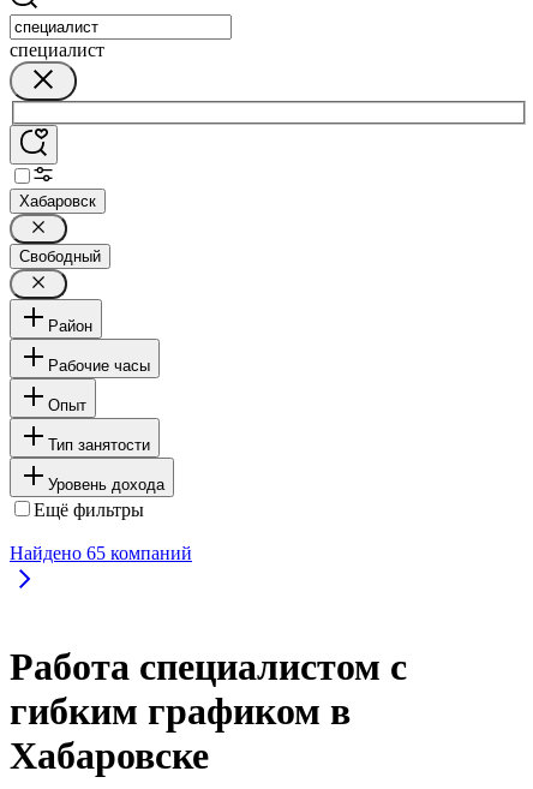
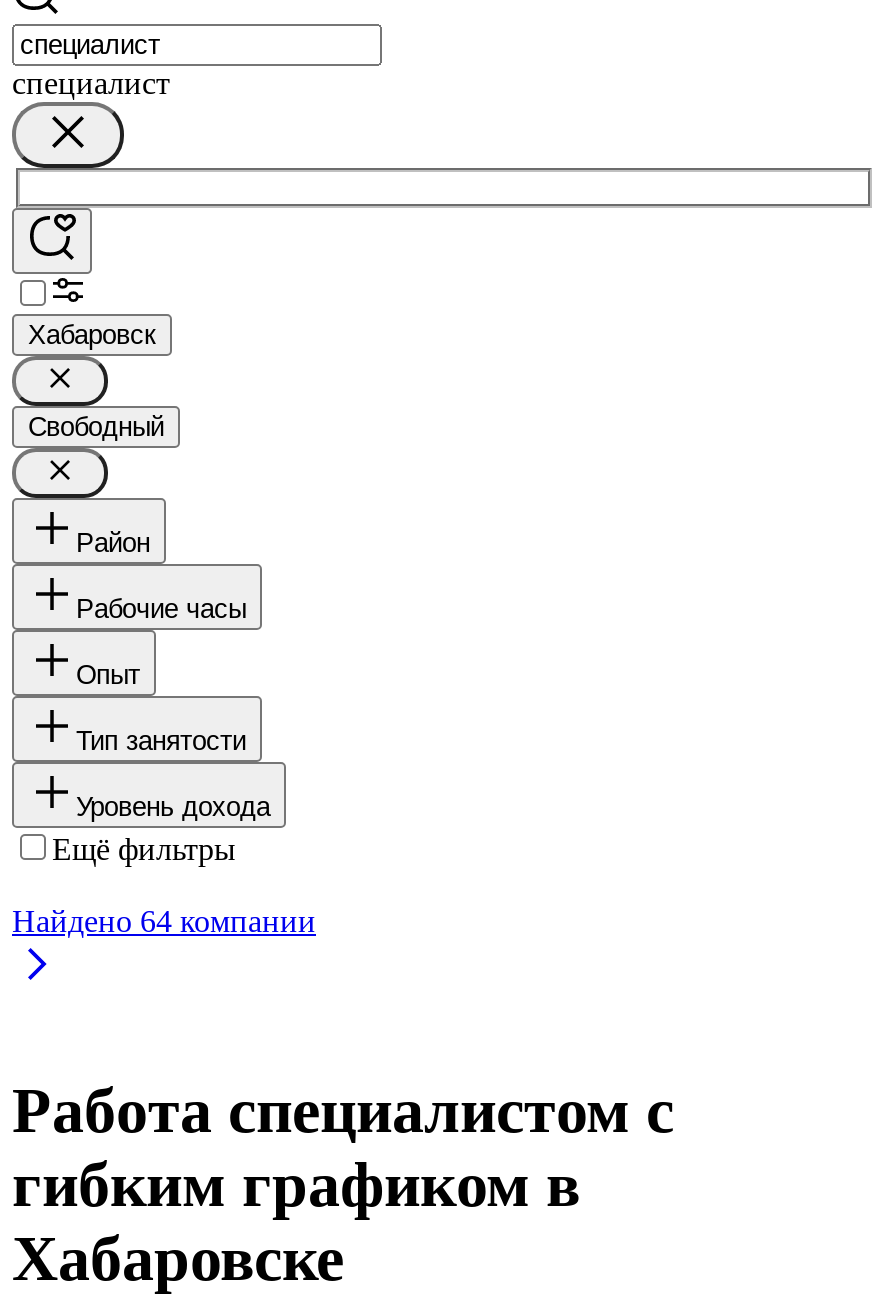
- Найдено 65 компаний
+ Найдено 64 компании
